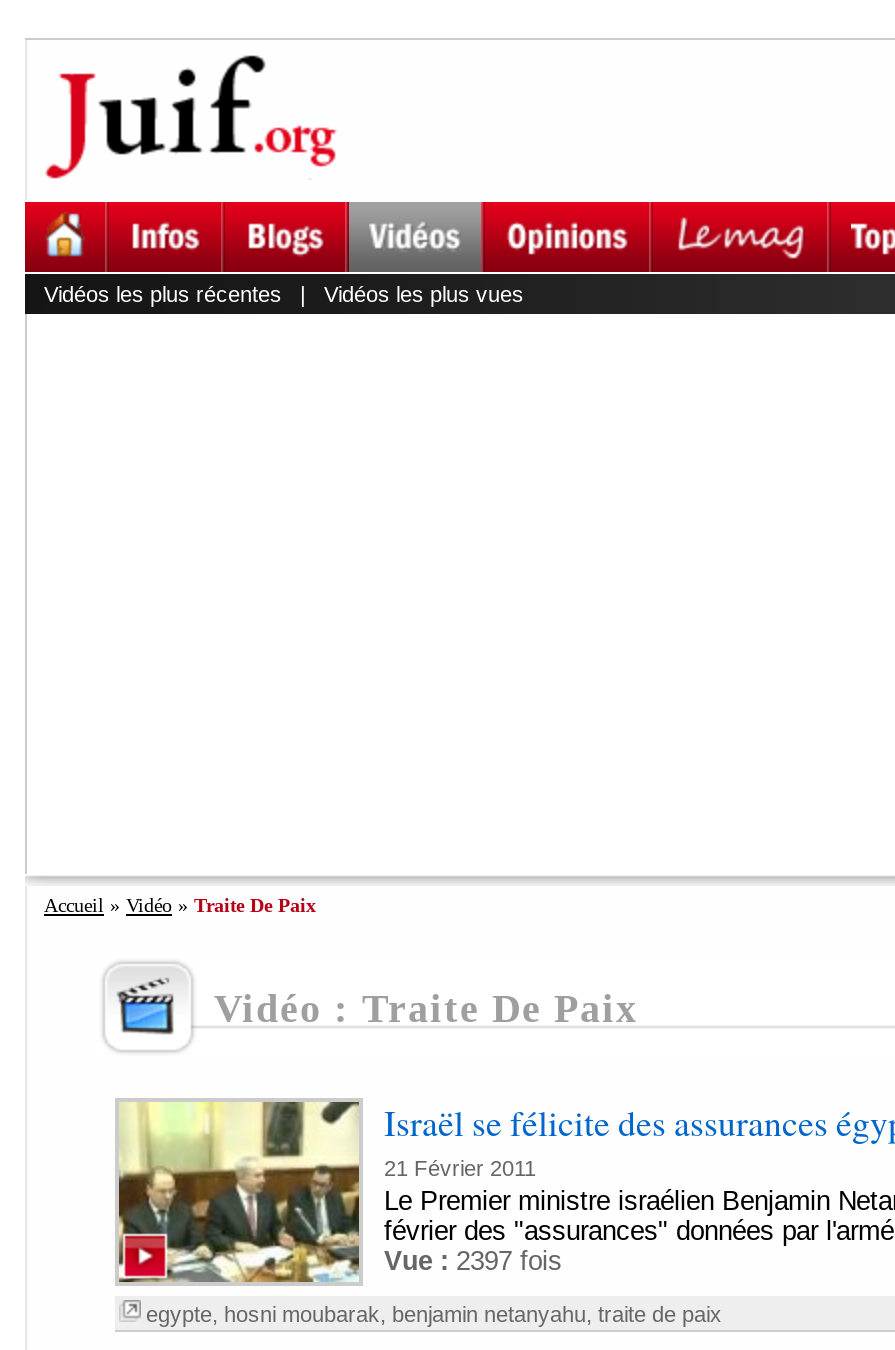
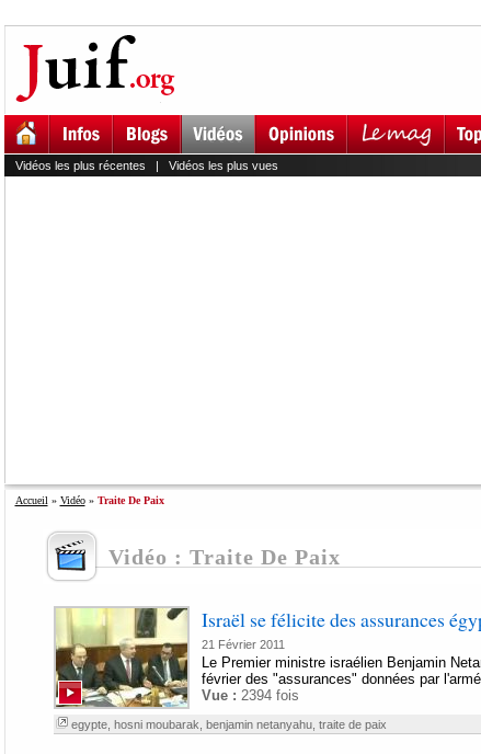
- Vue : 2397 fois
+ Vue : 2394 fois
